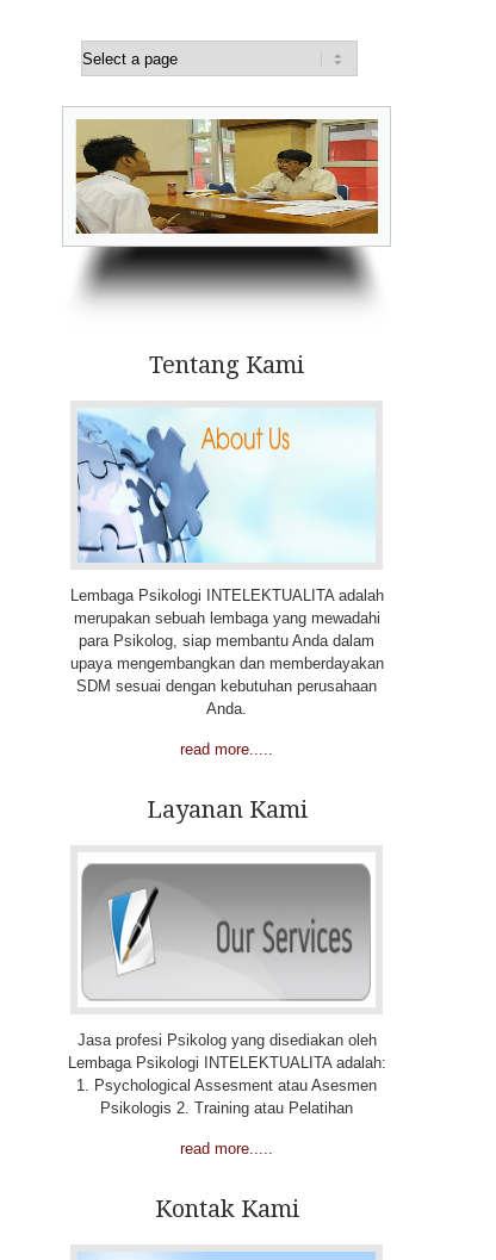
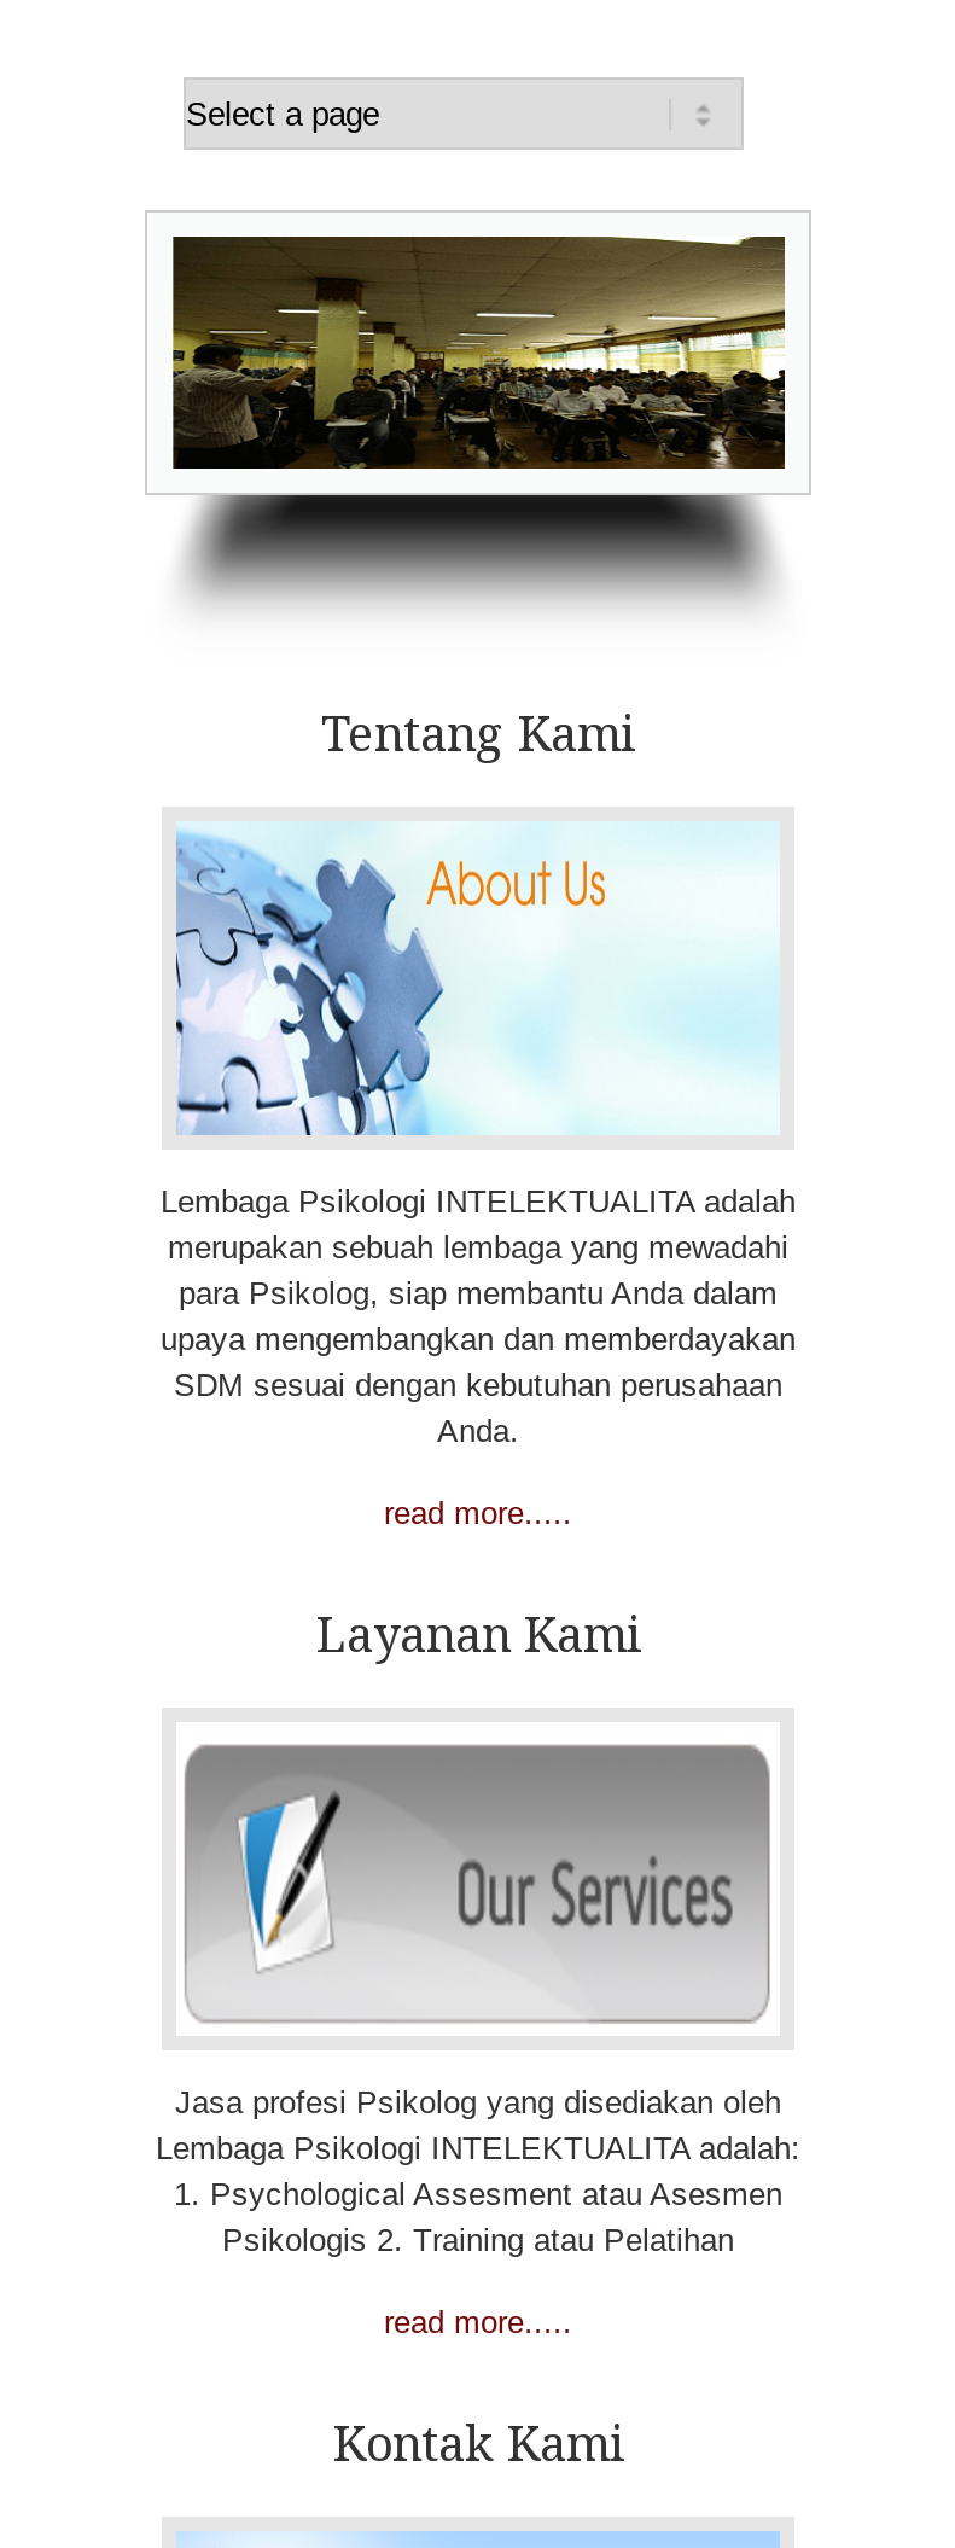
- [image]
+ [image]
